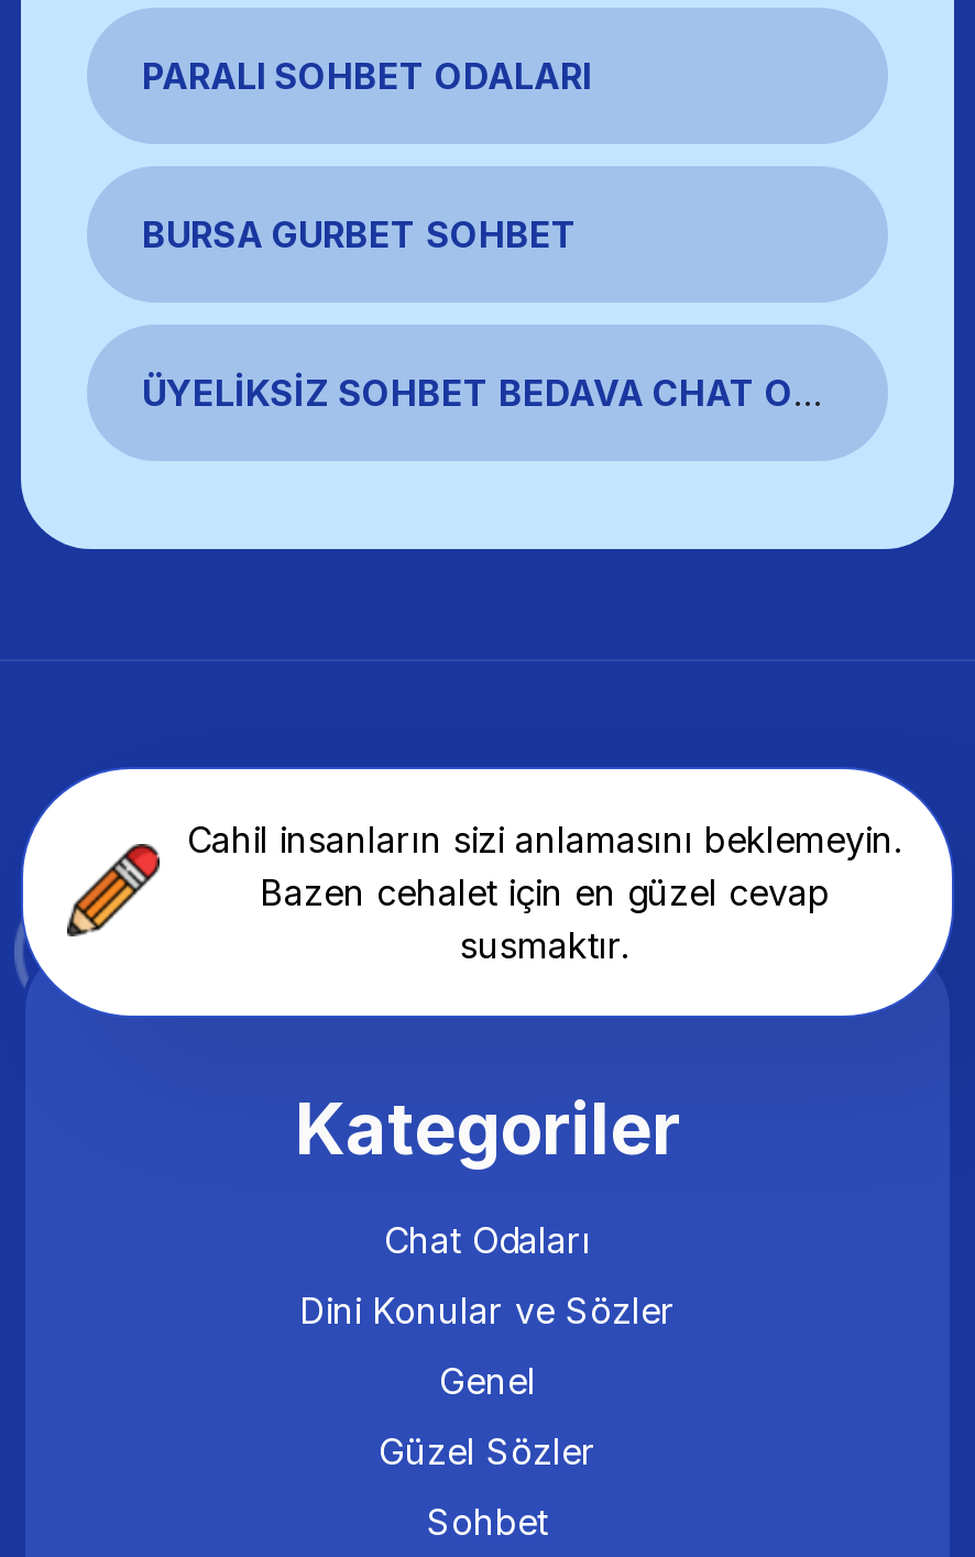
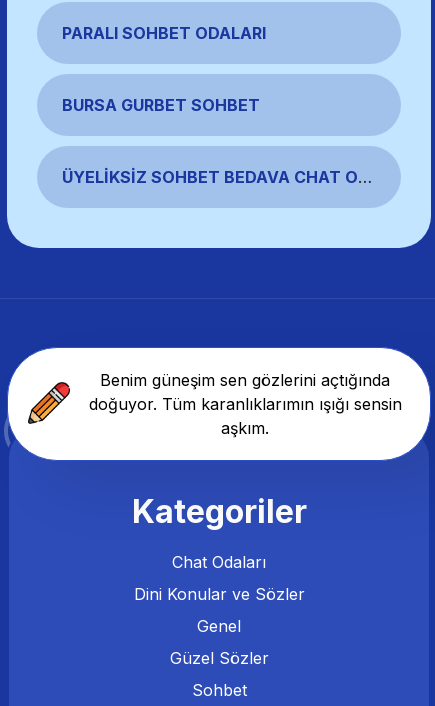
- Cahil insanların sizi anlamasını beklemeyin.
- Bazen cehalet için en güzel cevap
- susmaktır.
+ Benim güneşim sen gözlerini açtığında
+ doğuyor. Tüm karanlıklarımın ışığı sensin
+ aşkım.
